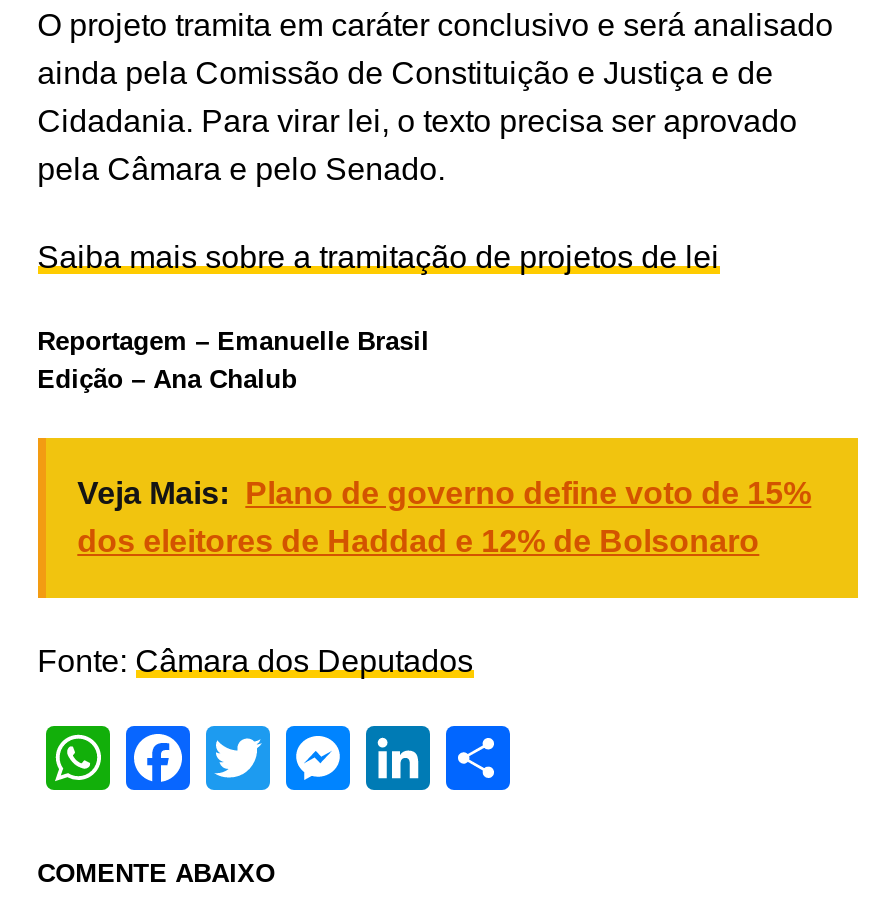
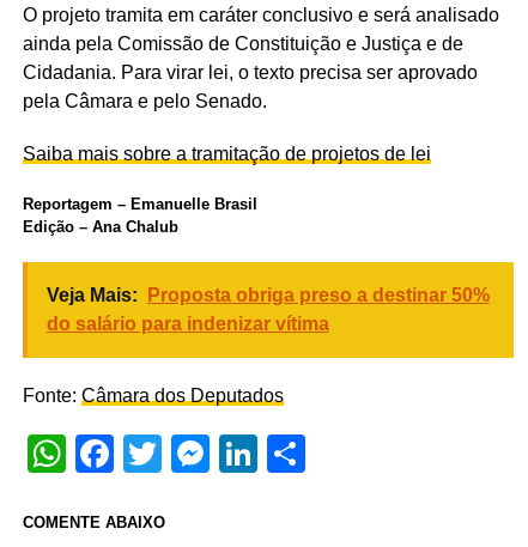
- Veja Mais: Plano de governo define voto de 15%
- dos eleitores de Haddad e 12% de Bolsonaro
+ Veja Mais: Proposta obriga preso a destinar 50%
+ do salário para indenizar vítima
